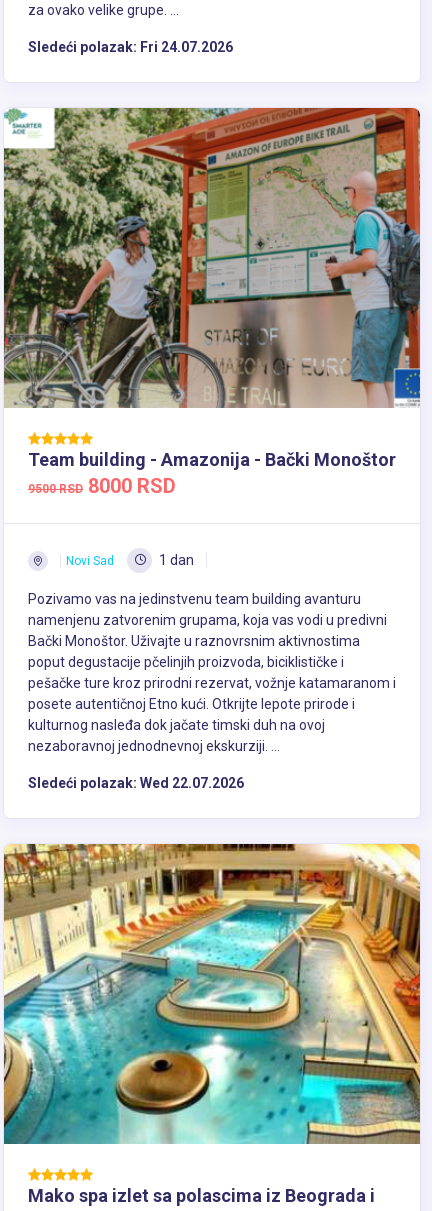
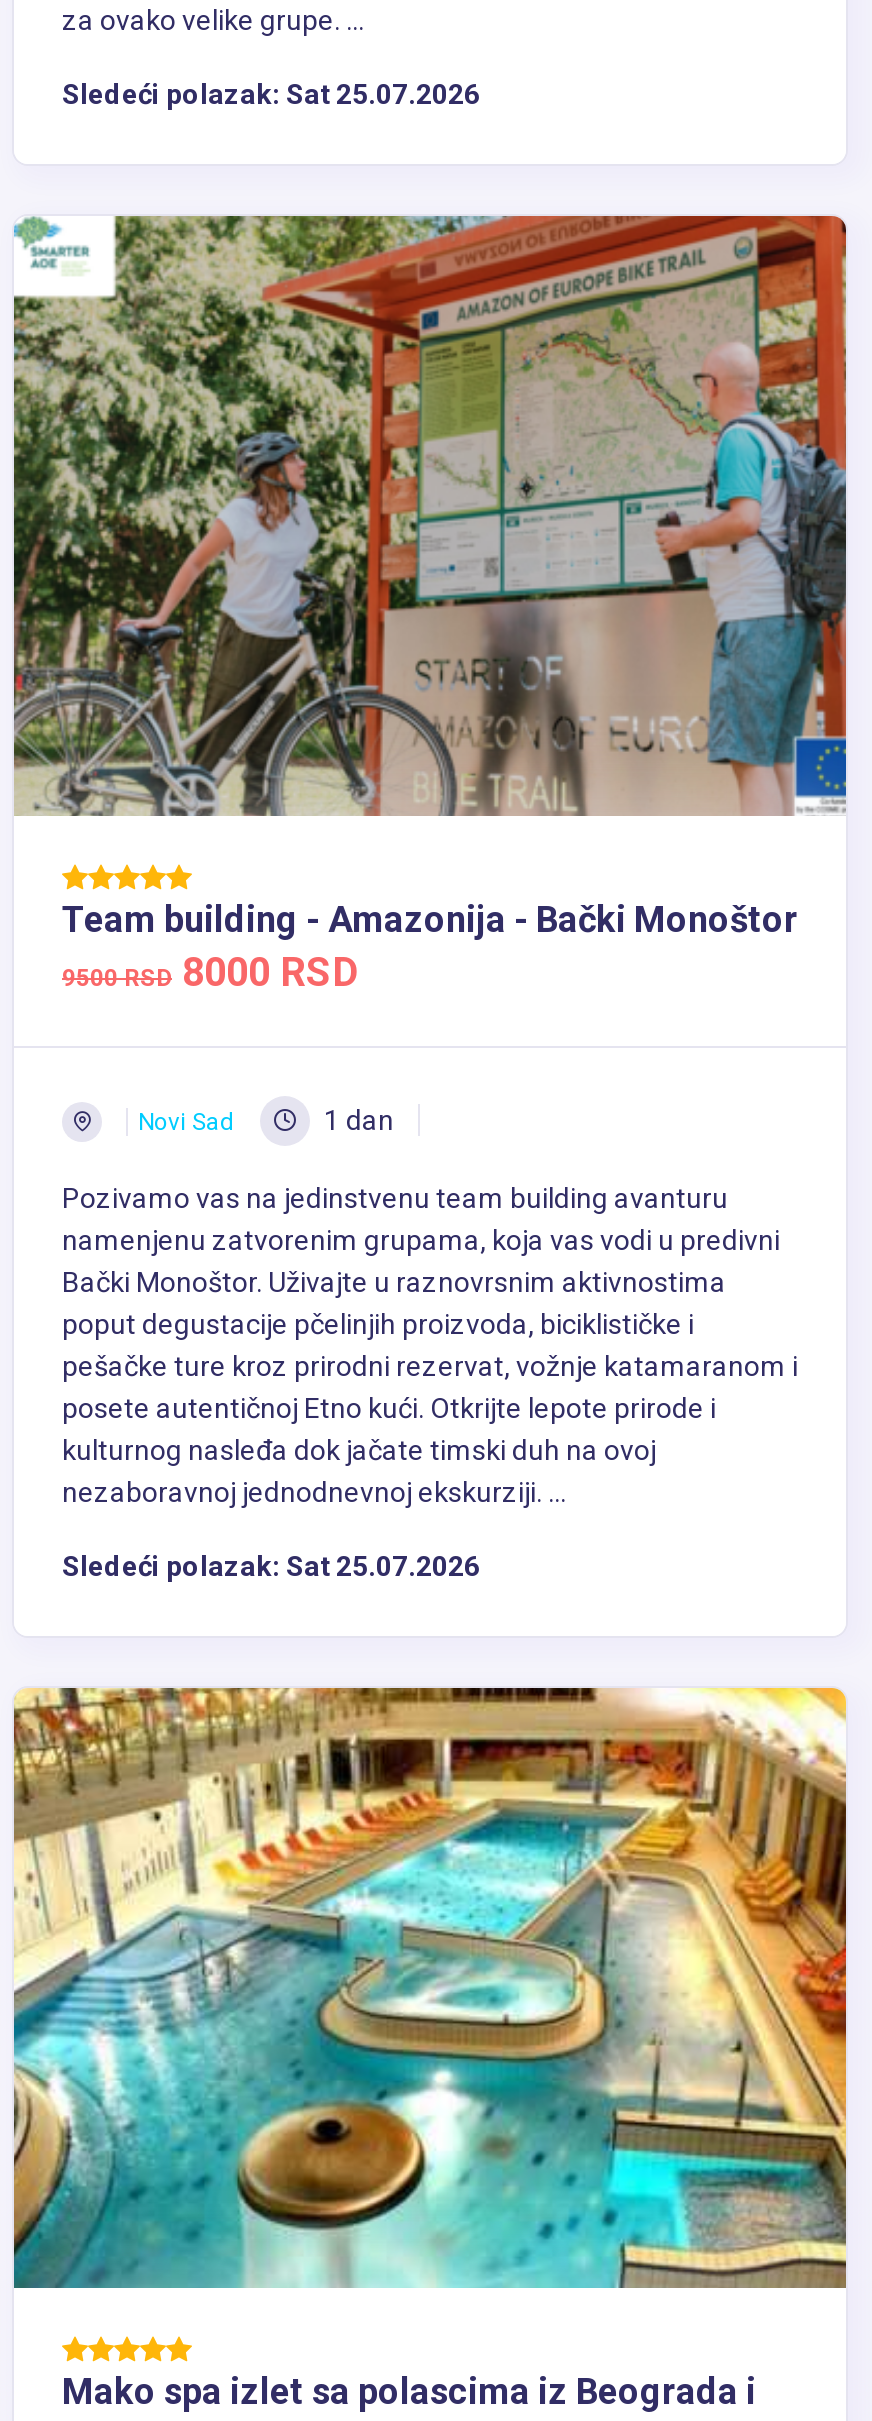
- Sledeći polazak: Fri 24.07.2026
+ Sledeći polazak: Sat 25.07.2026

- Sledeći polazak: Wed 22.07.2026
+ Sledeći polazak: Sat 25.07.2026
